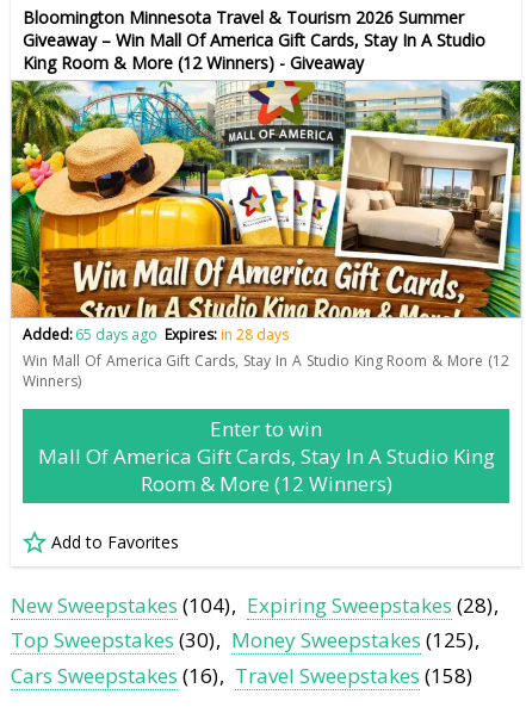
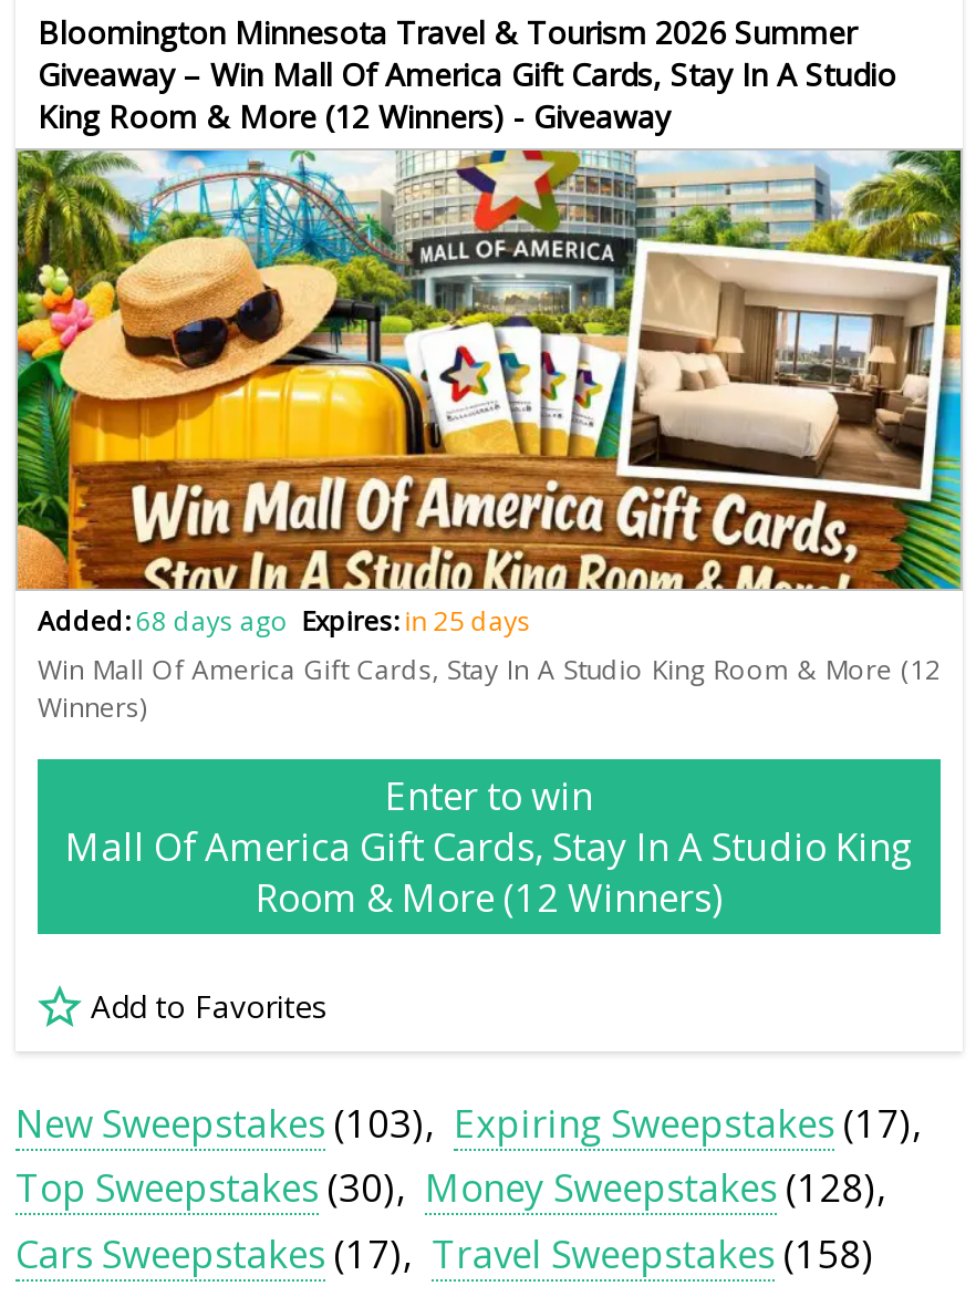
- Added: 65 days ago Expires: in 28 days
+ Added: 68 days ago Expires: in 25 days

- New Sweepstakes (104)
+ New Sweepstakes (103)

- Expiring Sweepstakes (28)
+ Expiring Sweepstakes (17)

- Money Sweepstakes (125)
+ Money Sweepstakes (128)

- Cars Sweepstakes (16)
+ Cars Sweepstakes (17)
